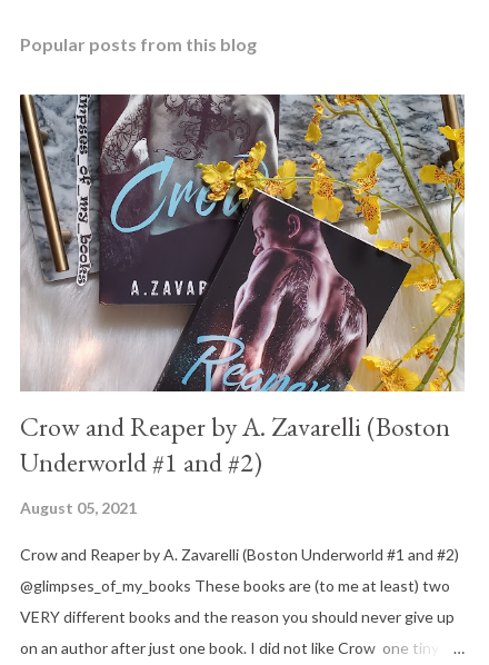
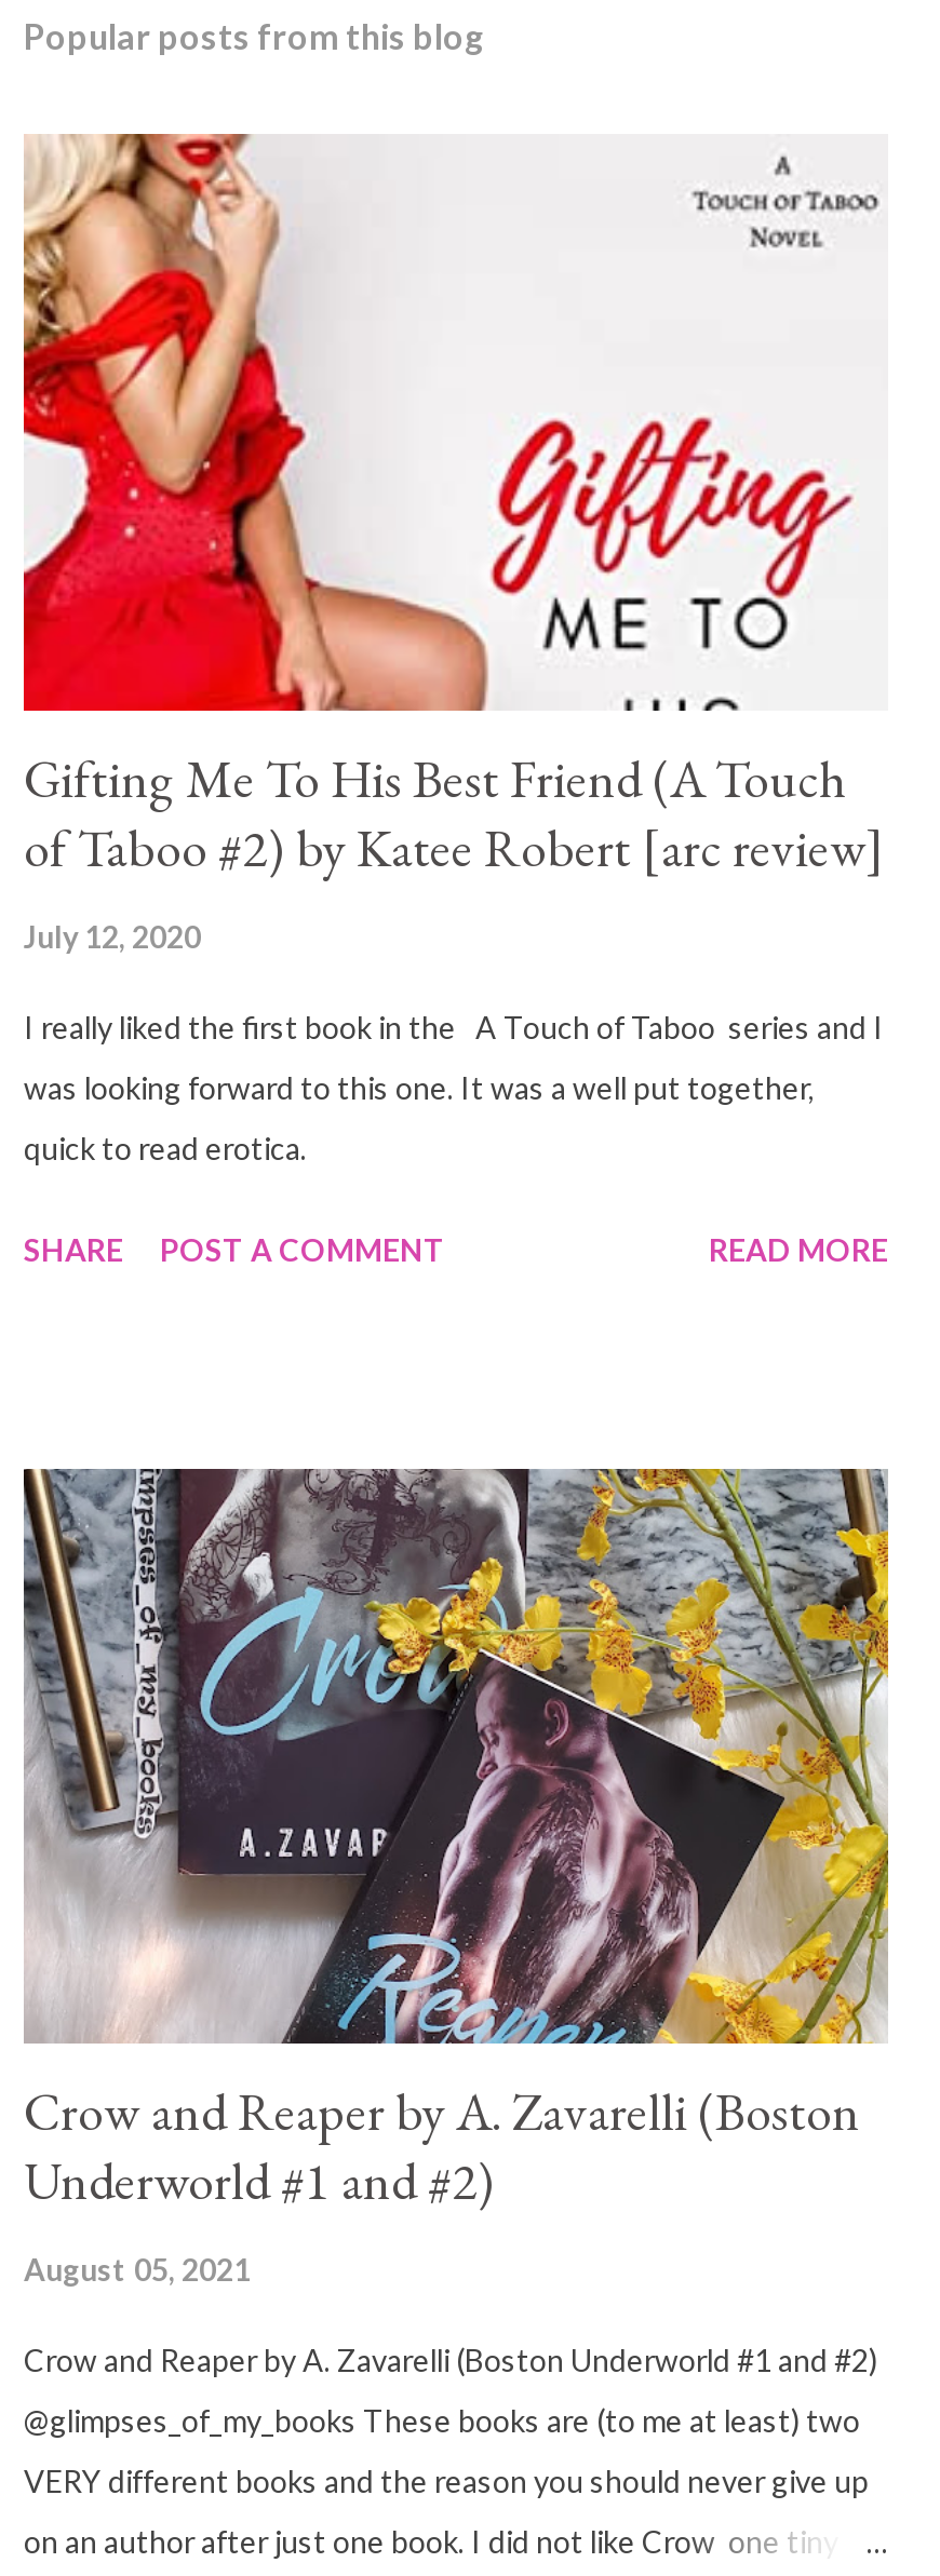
+ [image]
+ Gifting Me To His Best Friend (A Touch
+ of Taboo #2) by Katee Robert [arc review]
+ July 12, 2020
+ I really liked the first book in the A Touch of Taboo series and I
+ was looking forward to this one. It was a well put together,
+ quick to read erotica.
+ SHARE
+ POST A COMMENT
+ READ MORE
